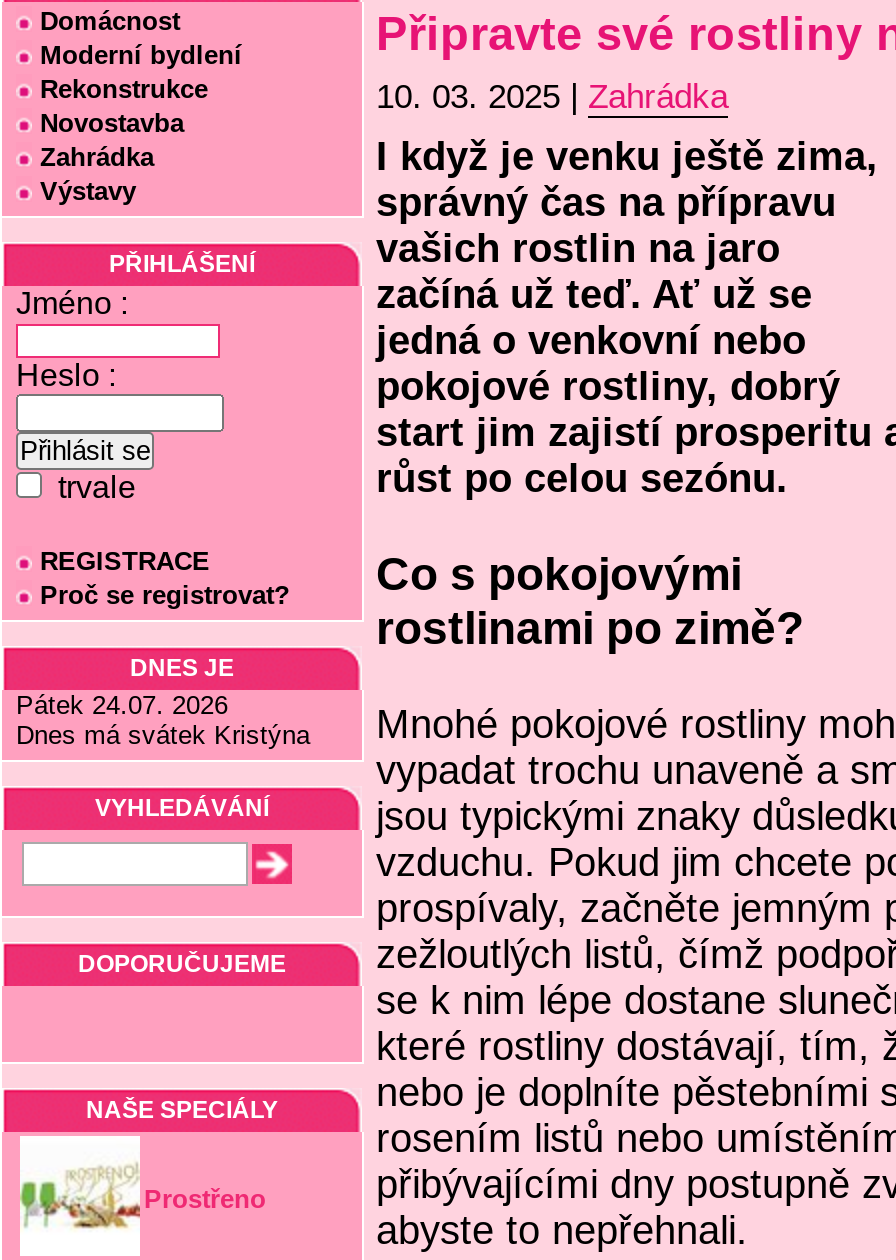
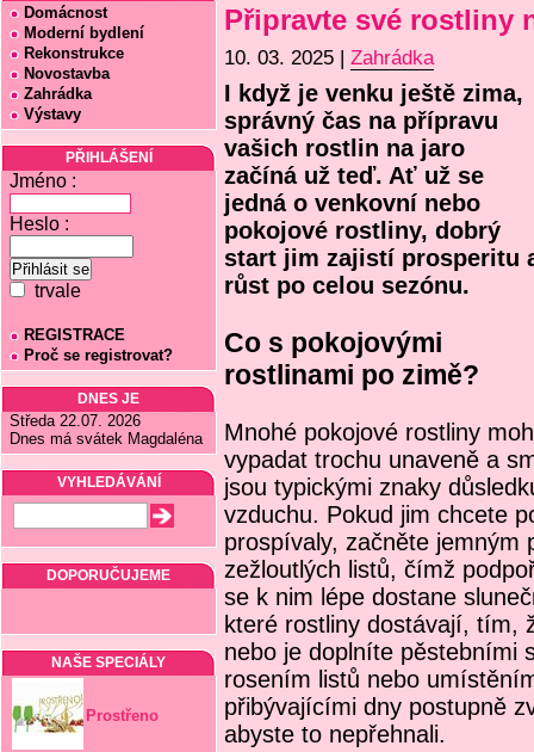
- Pátek 24.07. 2026
- Dnes má svátek Kristýna
+ Středa 22.07. 2026
+ Dnes má svátek Magdaléna
